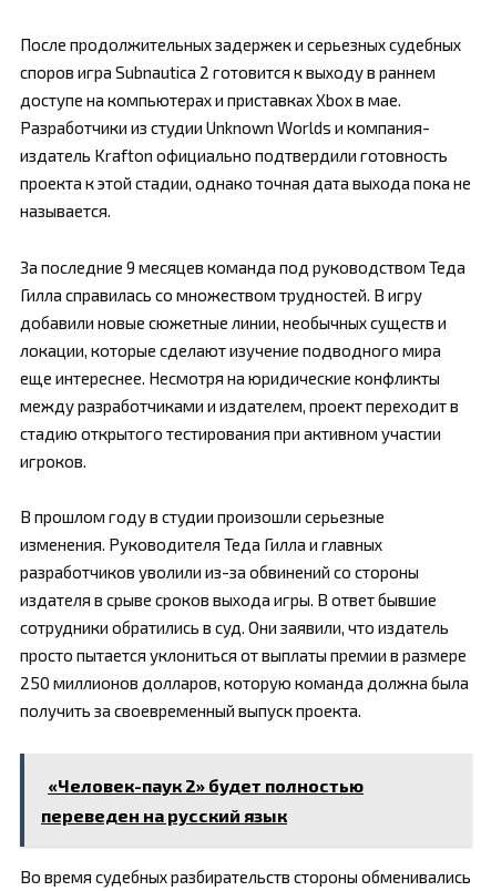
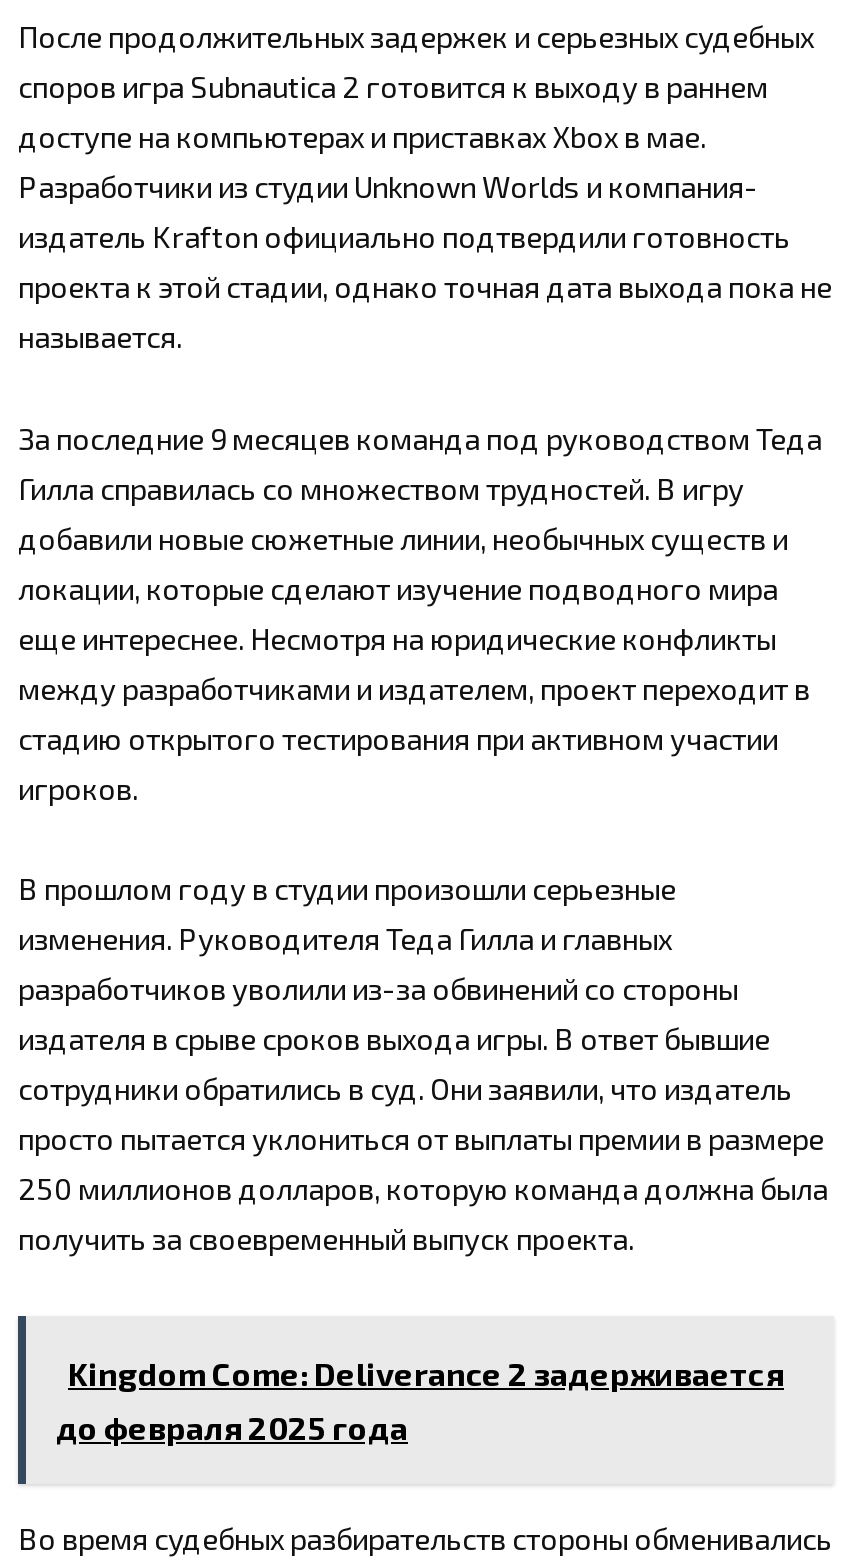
- «Человек-паук 2» будет полностью
- переведен на русский язык
+ Kingdom Come: Deliverance 2 задерживается
+ до февраля 2025 года
